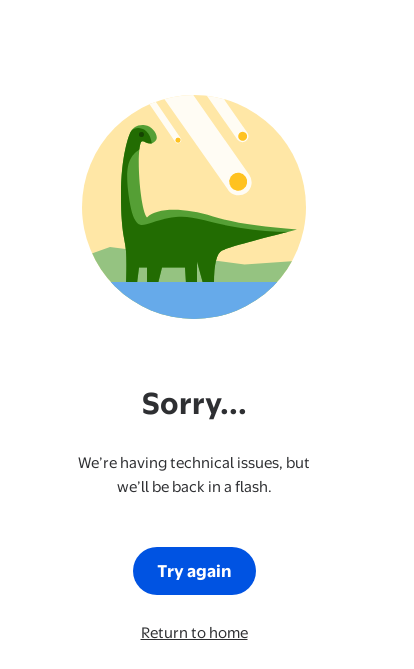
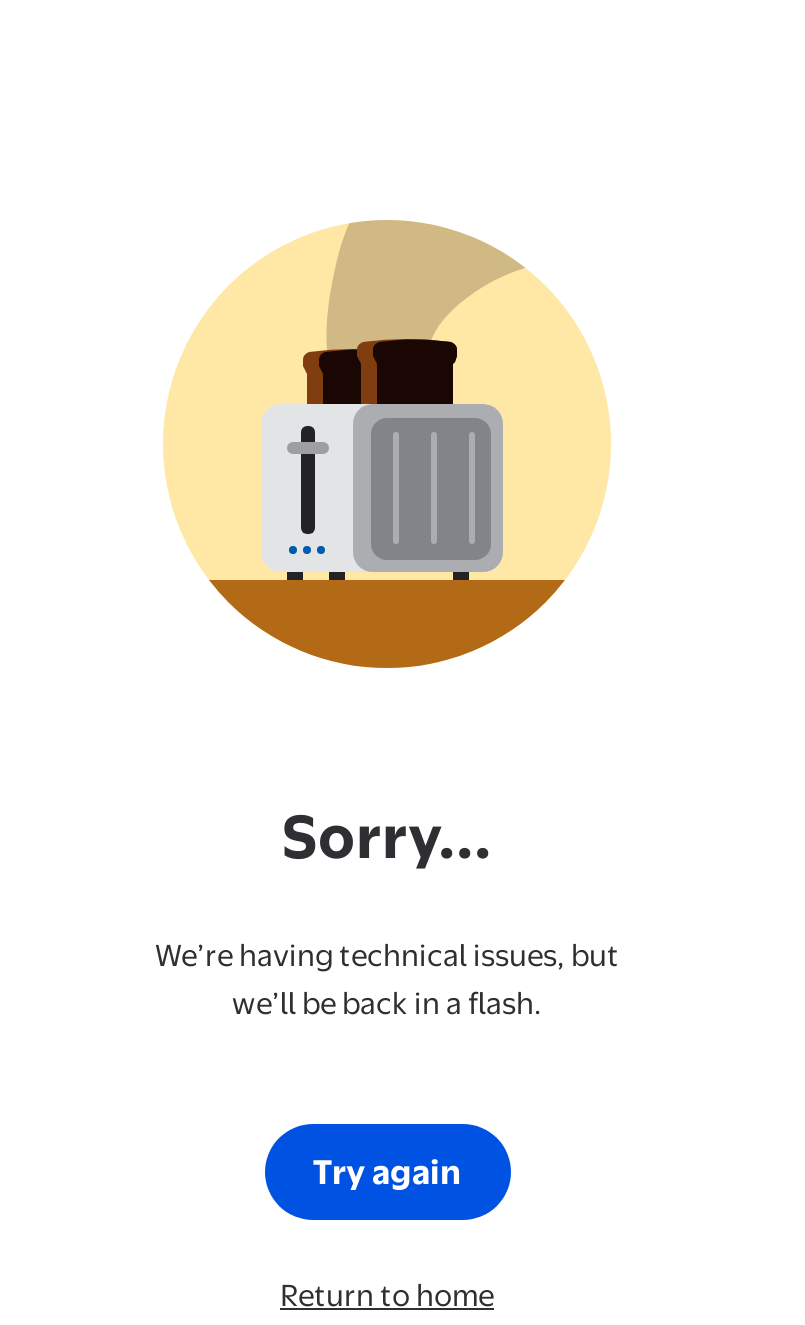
- [image]
+ [image]
